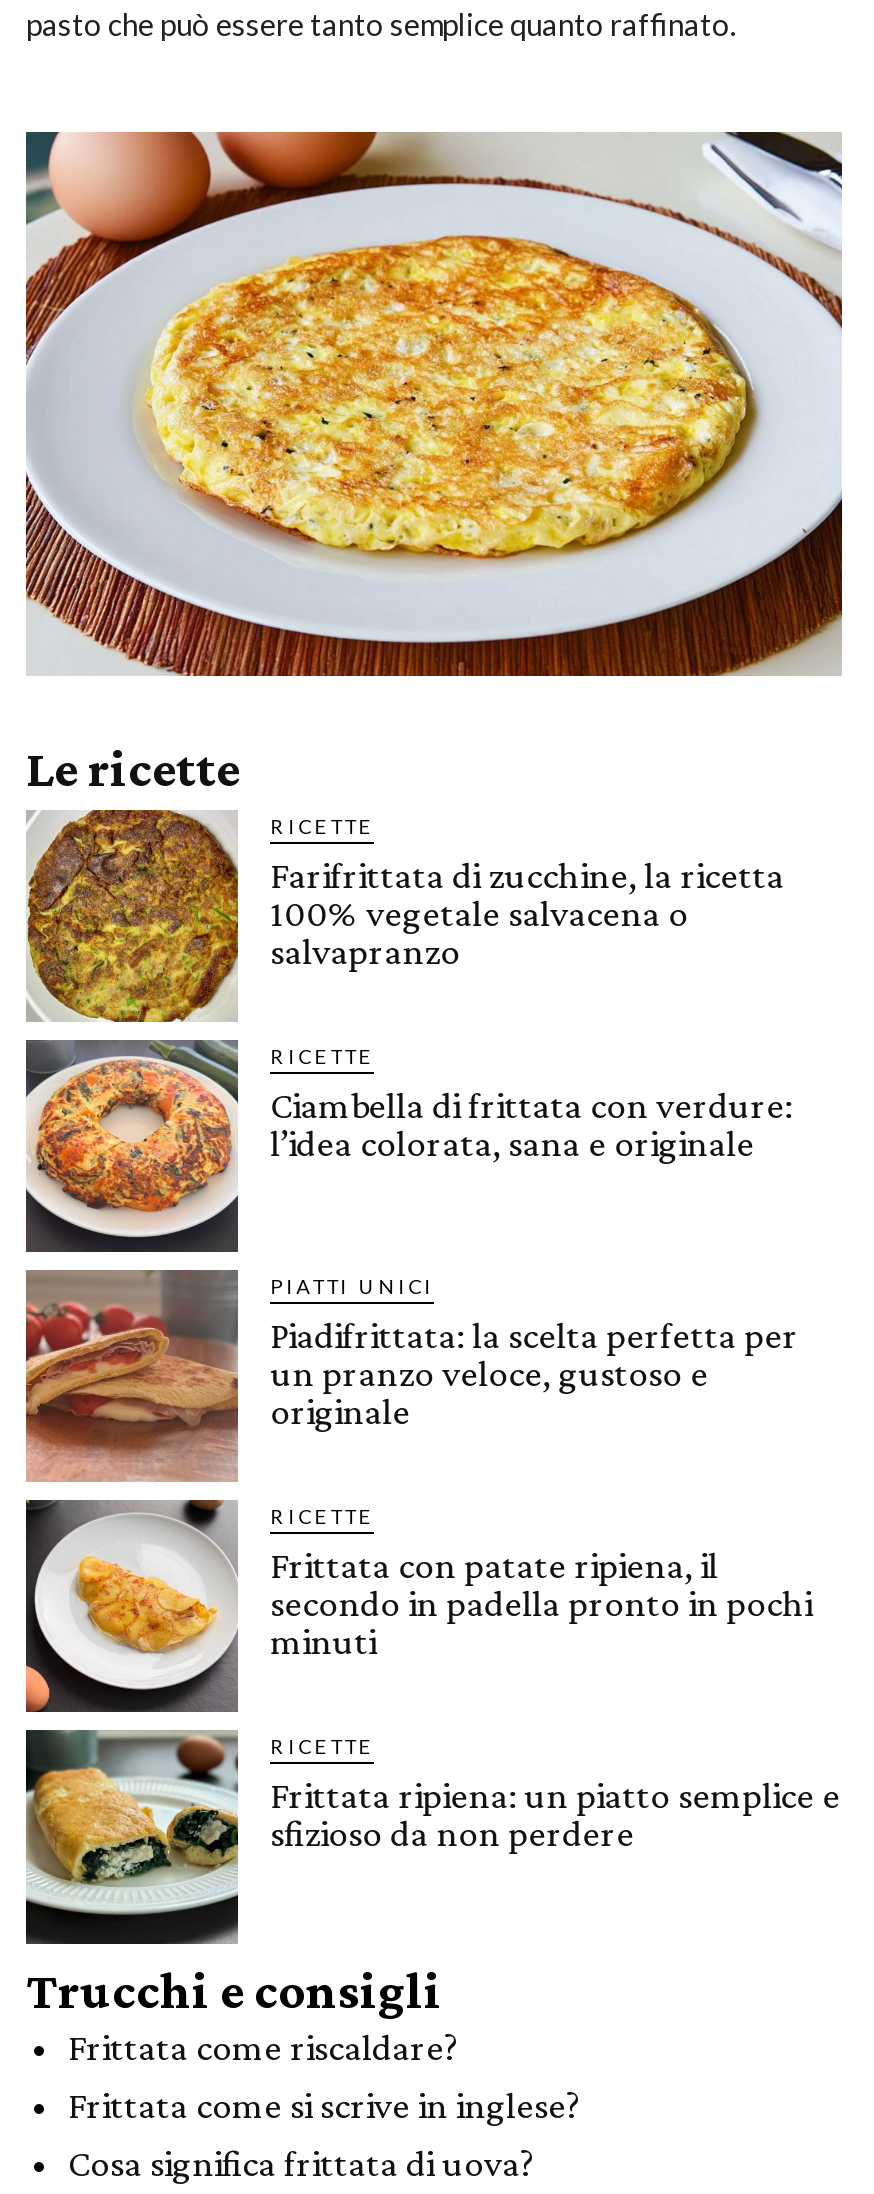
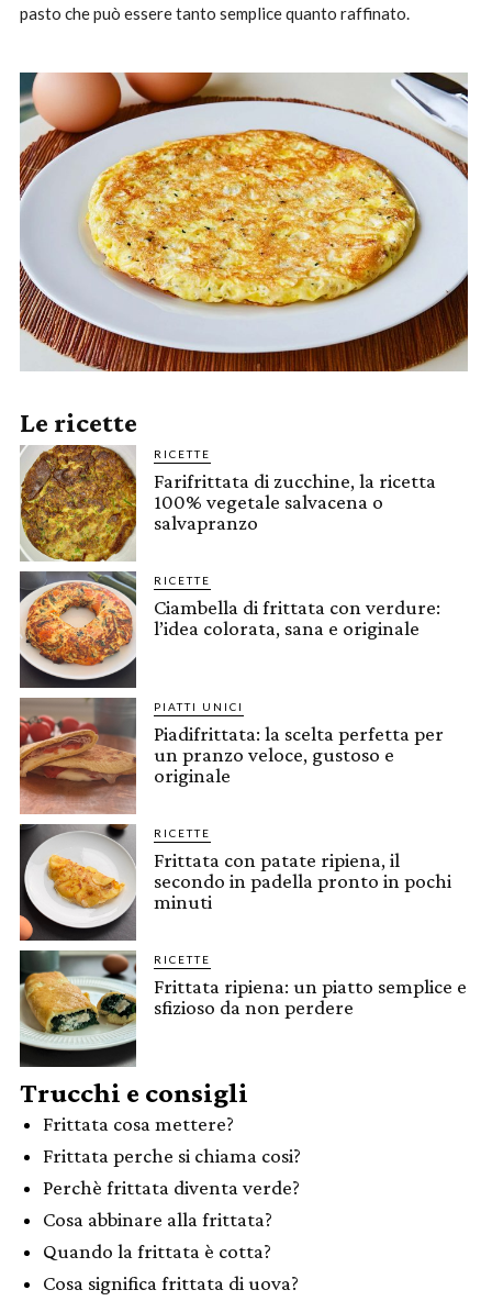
- Frittata come riscaldare?
- Frittata come si scrive in inglese?
+ Frittata cosa mettere?
+ Frittata perche si chiama cosi?
+ Perchè frittata diventa verde?
+ Cosa abbinare alla frittata?
+ Quando la frittata è cotta?
